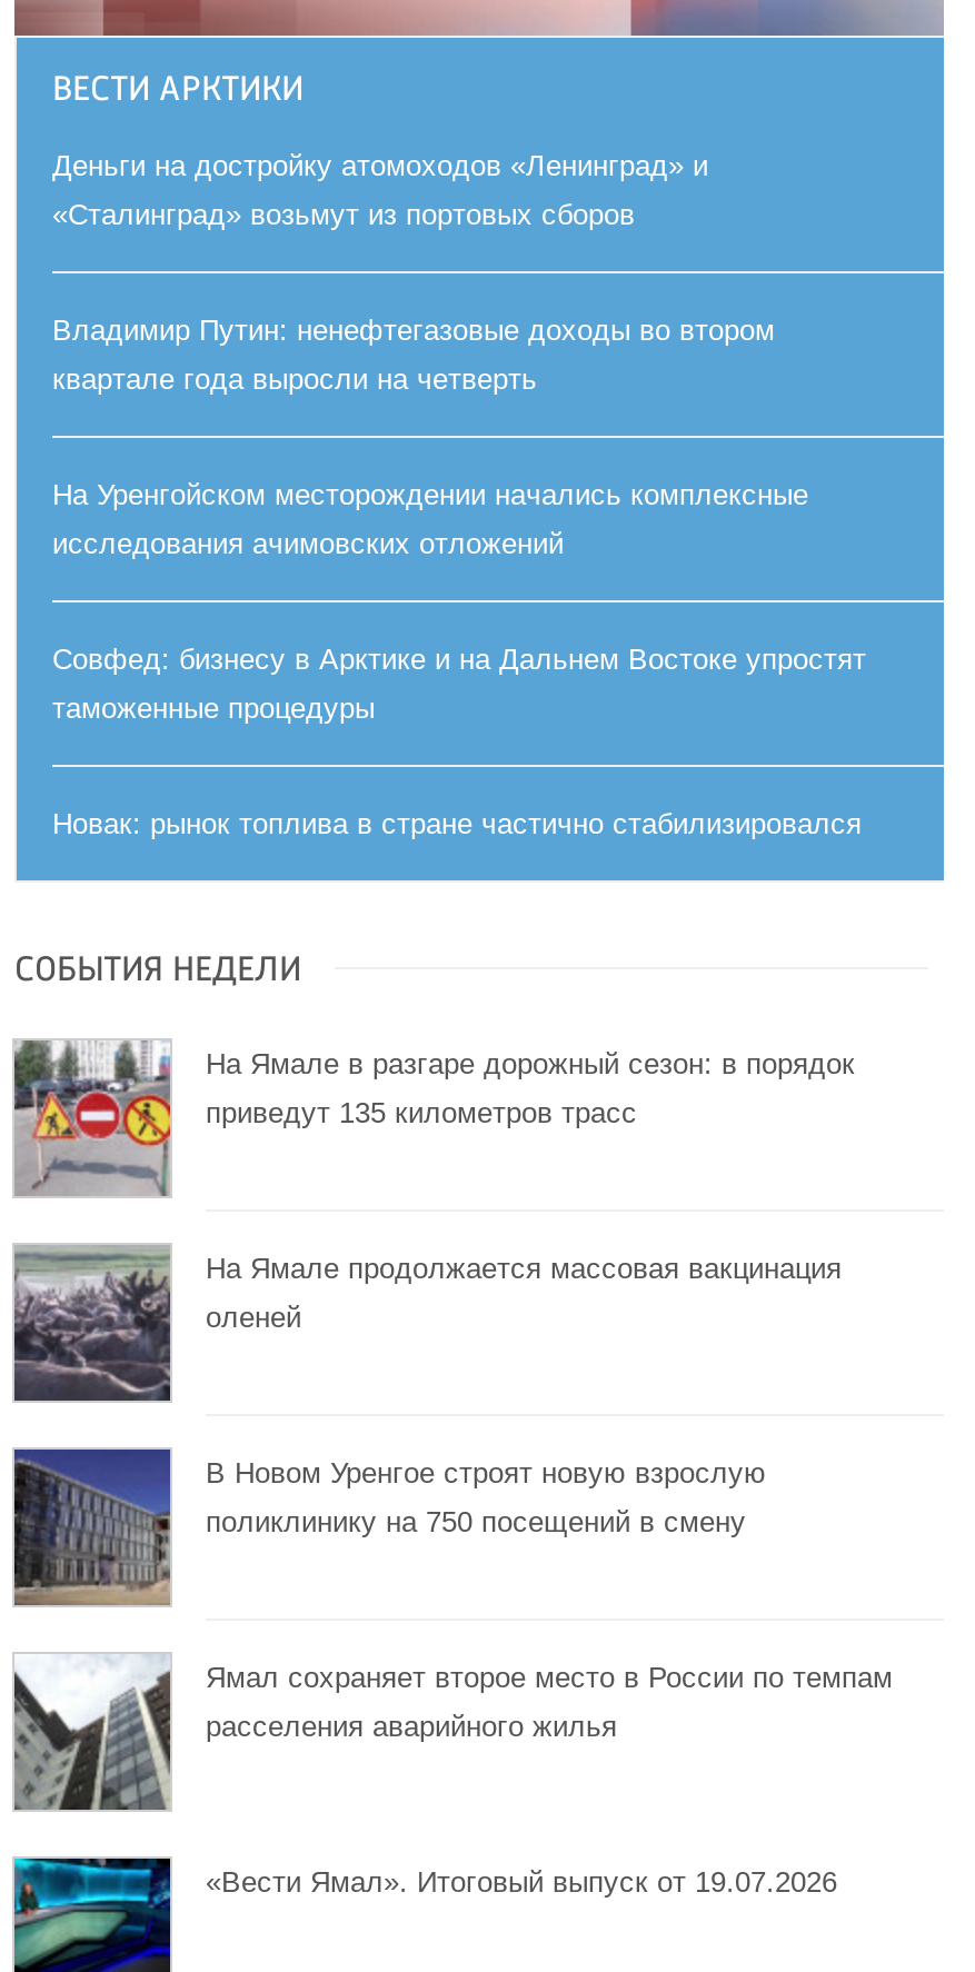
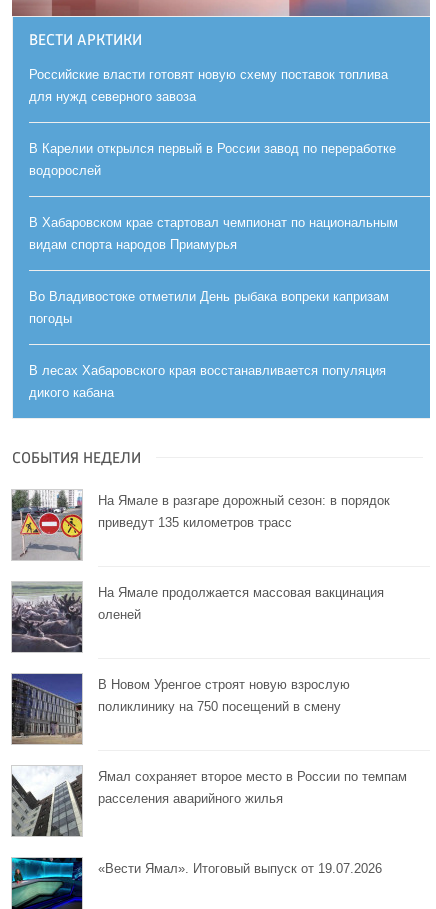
- Деньги на достройку атомоходов «Ленинград» и
- «Сталинград» возьмут из портовых сборов
- Владимир Путин: ненефтегазовые доходы во втором
- квартале года выросли на четверть
- На Уренгойском месторождении начались комплексные
- исследования ачимовских отложений
- Совфед: бизнесу в Арктике и на Дальнем Востоке упростят
- таможенные процедуры
- Новак: рынок топлива в стране частично стабилизировался
+ Российские власти готовят новую схему поставок топлива
+ для нужд северного завоза
+ В Карелии открылся первый в России завод по переработке
+ водорослей
+ В Хабаровском крае стартовал чемпионат по национальным
+ видам спорта народов Приамурья
+ Во Владивостоке отметили День рыбака вопреки капризам
+ погоды
+ В лесах Хабаровского края восстанавливается популяция
+ дикого кабана
